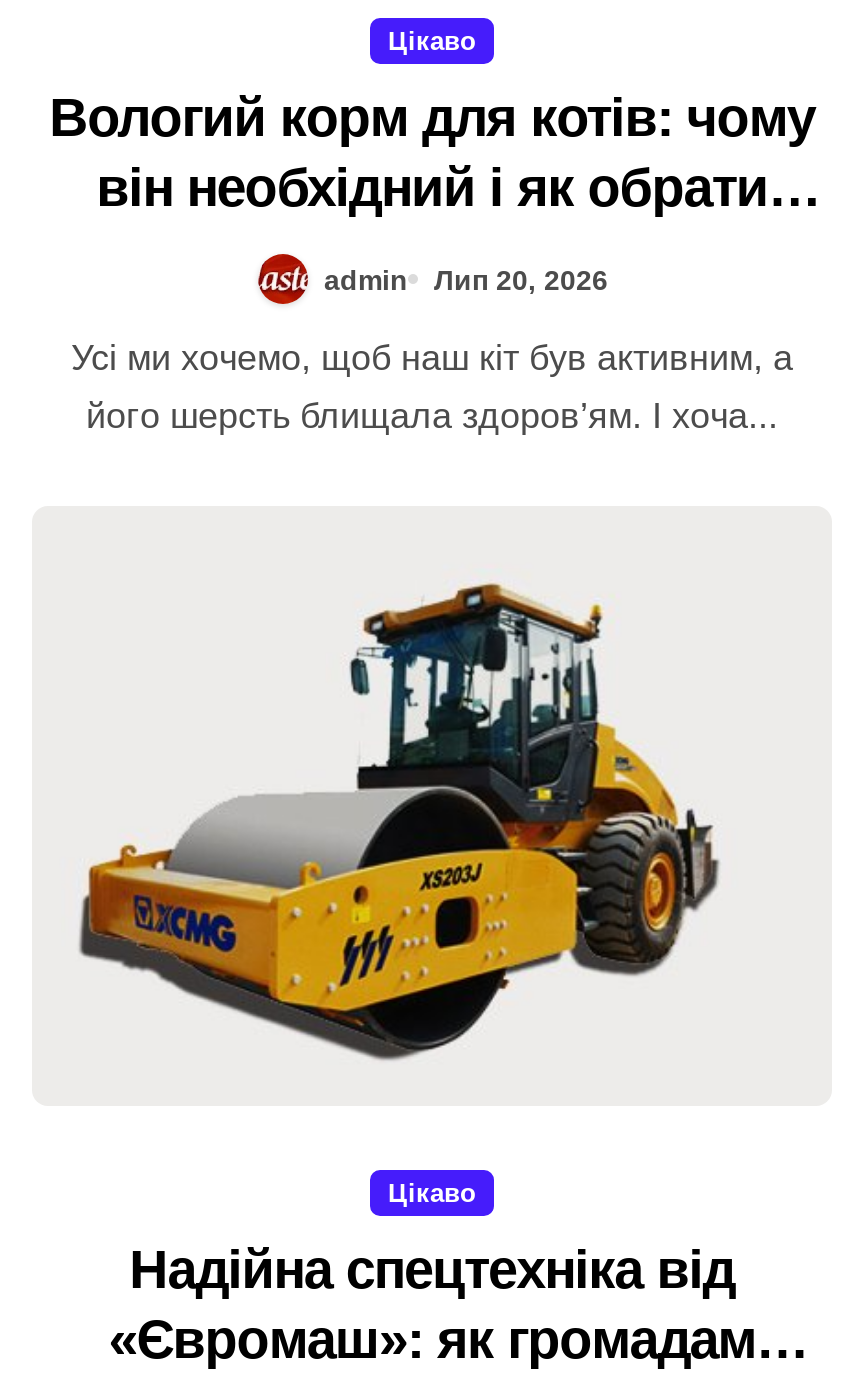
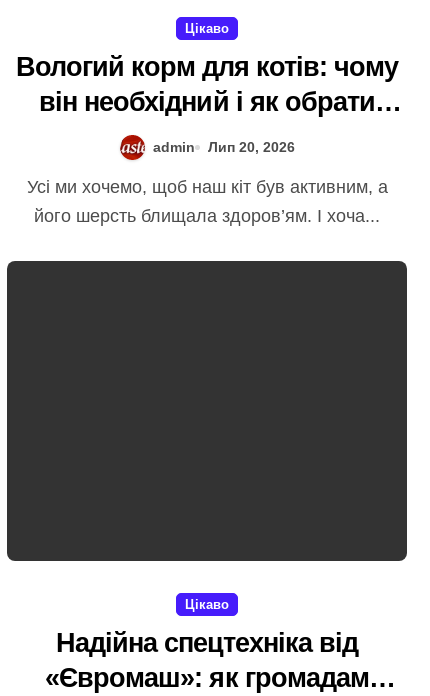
- [image]
